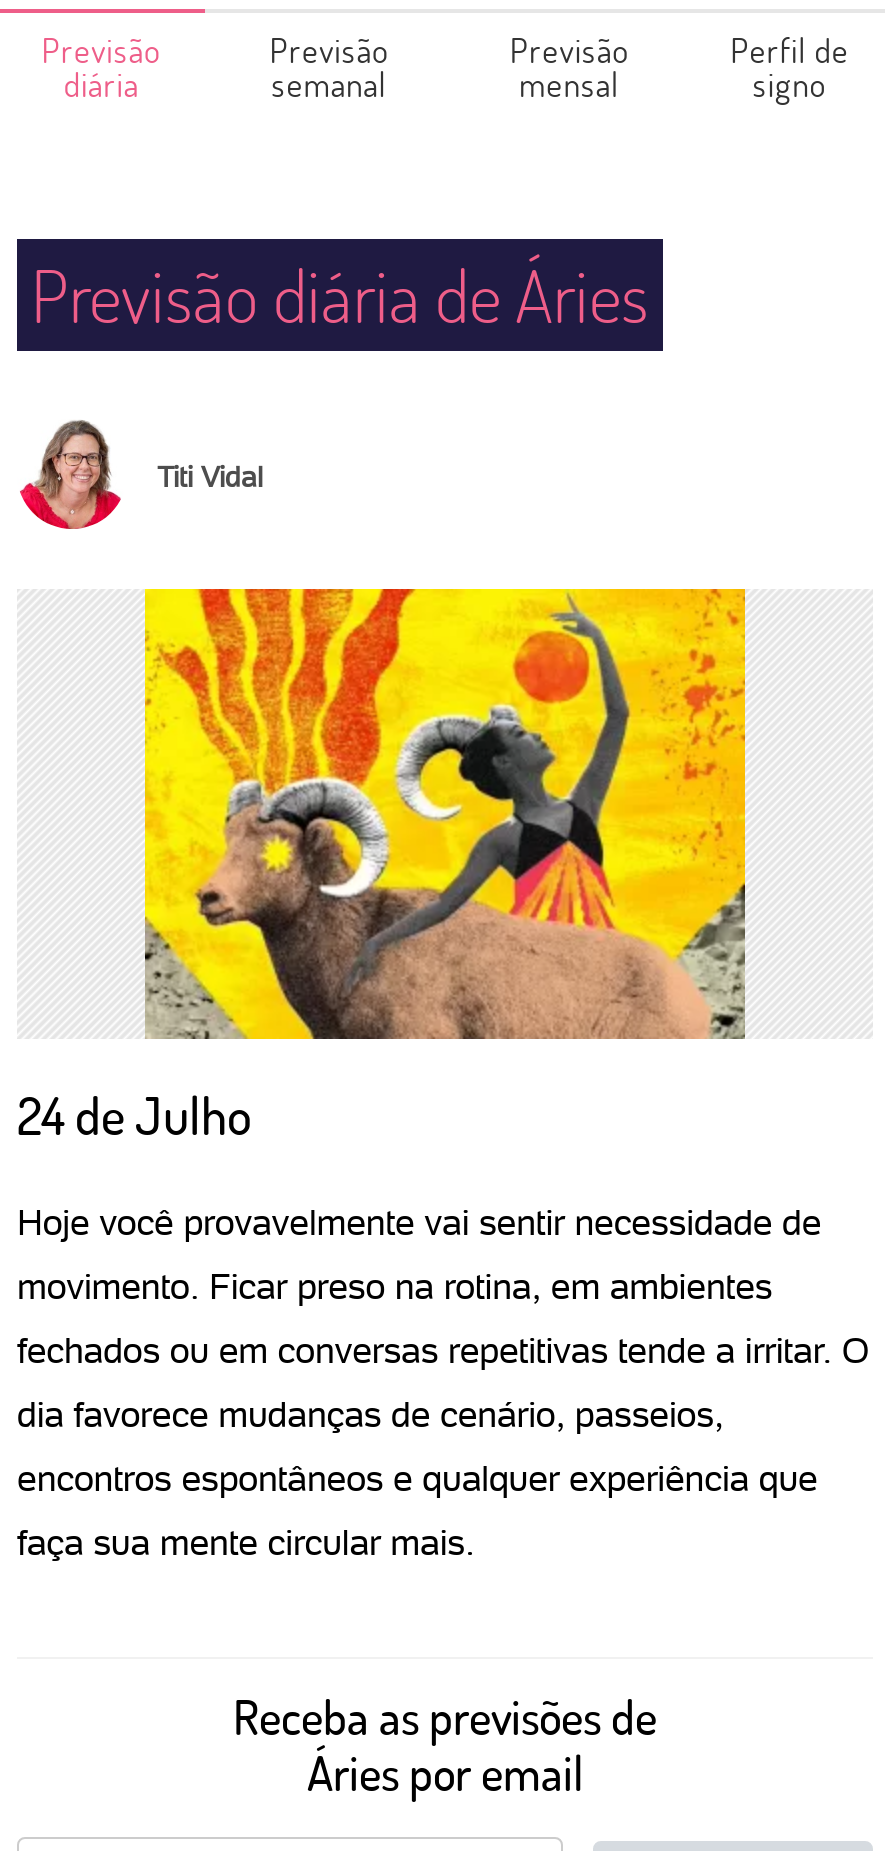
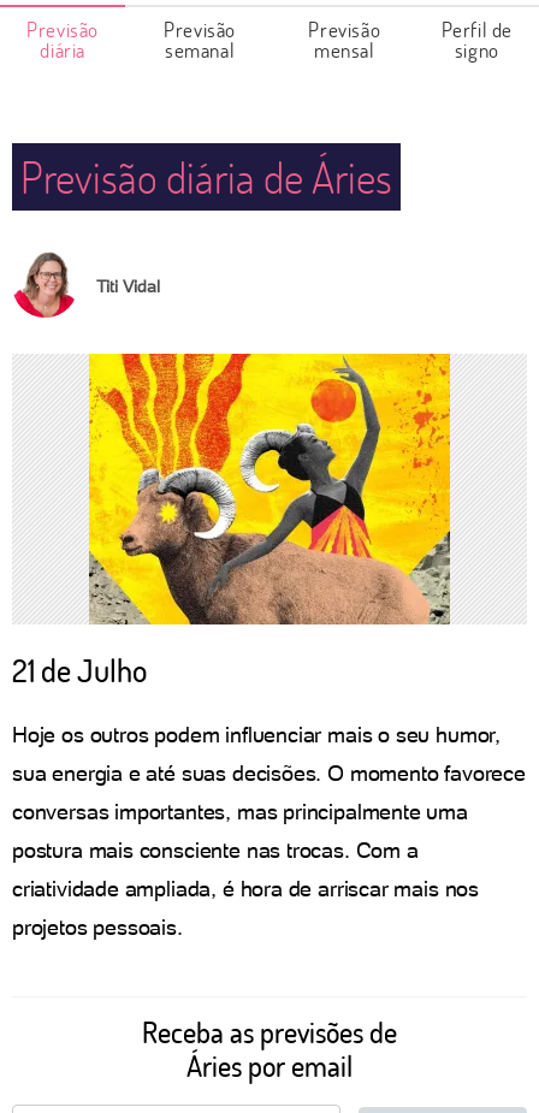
- 24 de Julho
+ 21 de Julho

- Hoje você provavelmente vai sentir necessidade de
+ Hoje os outros podem influenciar mais o seu humor,

- movimento. Ficar preso na rotina, em ambientes
+ sua energia e até suas decisões. O momento favorece

- fechados ou em conversas repetitivas tende a irritar. O
+ conversas importantes, mas principalmente uma

- dia favorece mudanças de cenário, passeios,
+ postura mais consciente nas trocas. Com a

- encontros espontâneos e qualquer experiência que
+ criatividade ampliada, é hora de arriscar mais nos

- faça sua mente circular mais.
+ projetos pessoais.
